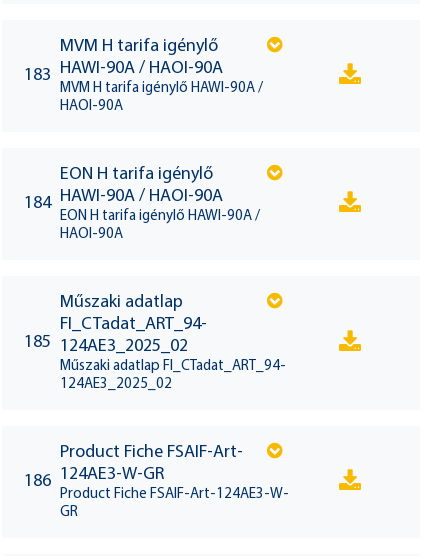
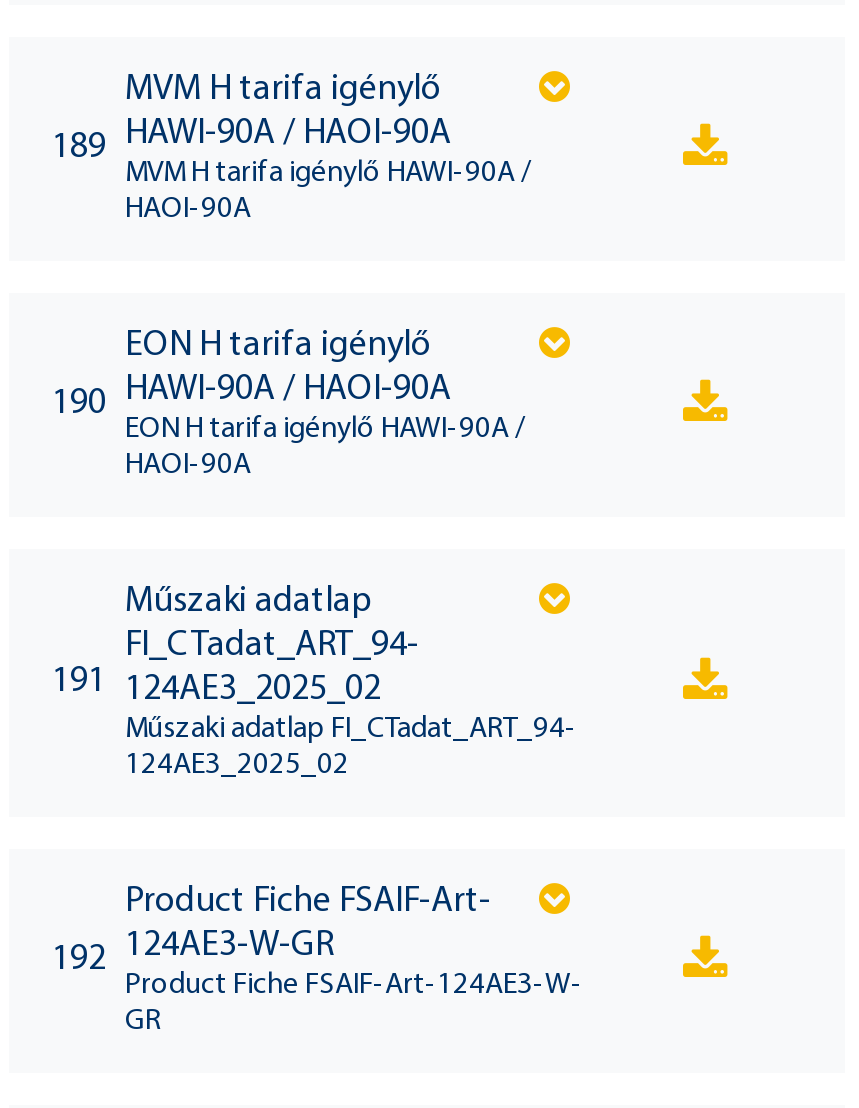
- 183 HAWI-90A / HAOI-90A
+ 189 HAWI-90A / HAOI-90A

- 184 HAWI-90A / HAOI-90A
+ 190 HAWI-90A / HAOI-90A

- 185 124AE3_2025_02
+ 191 124AE3_2025_02

- 186 124AE3-W-GR
+ 192 124AE3-W-GR
